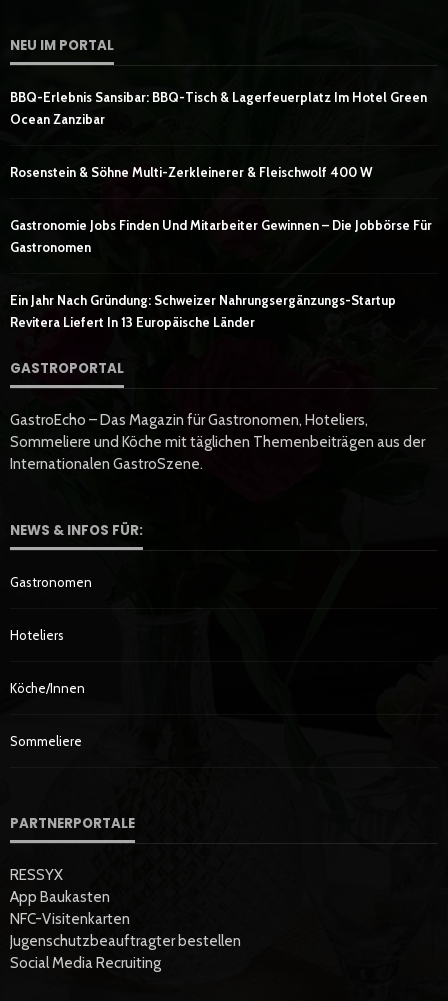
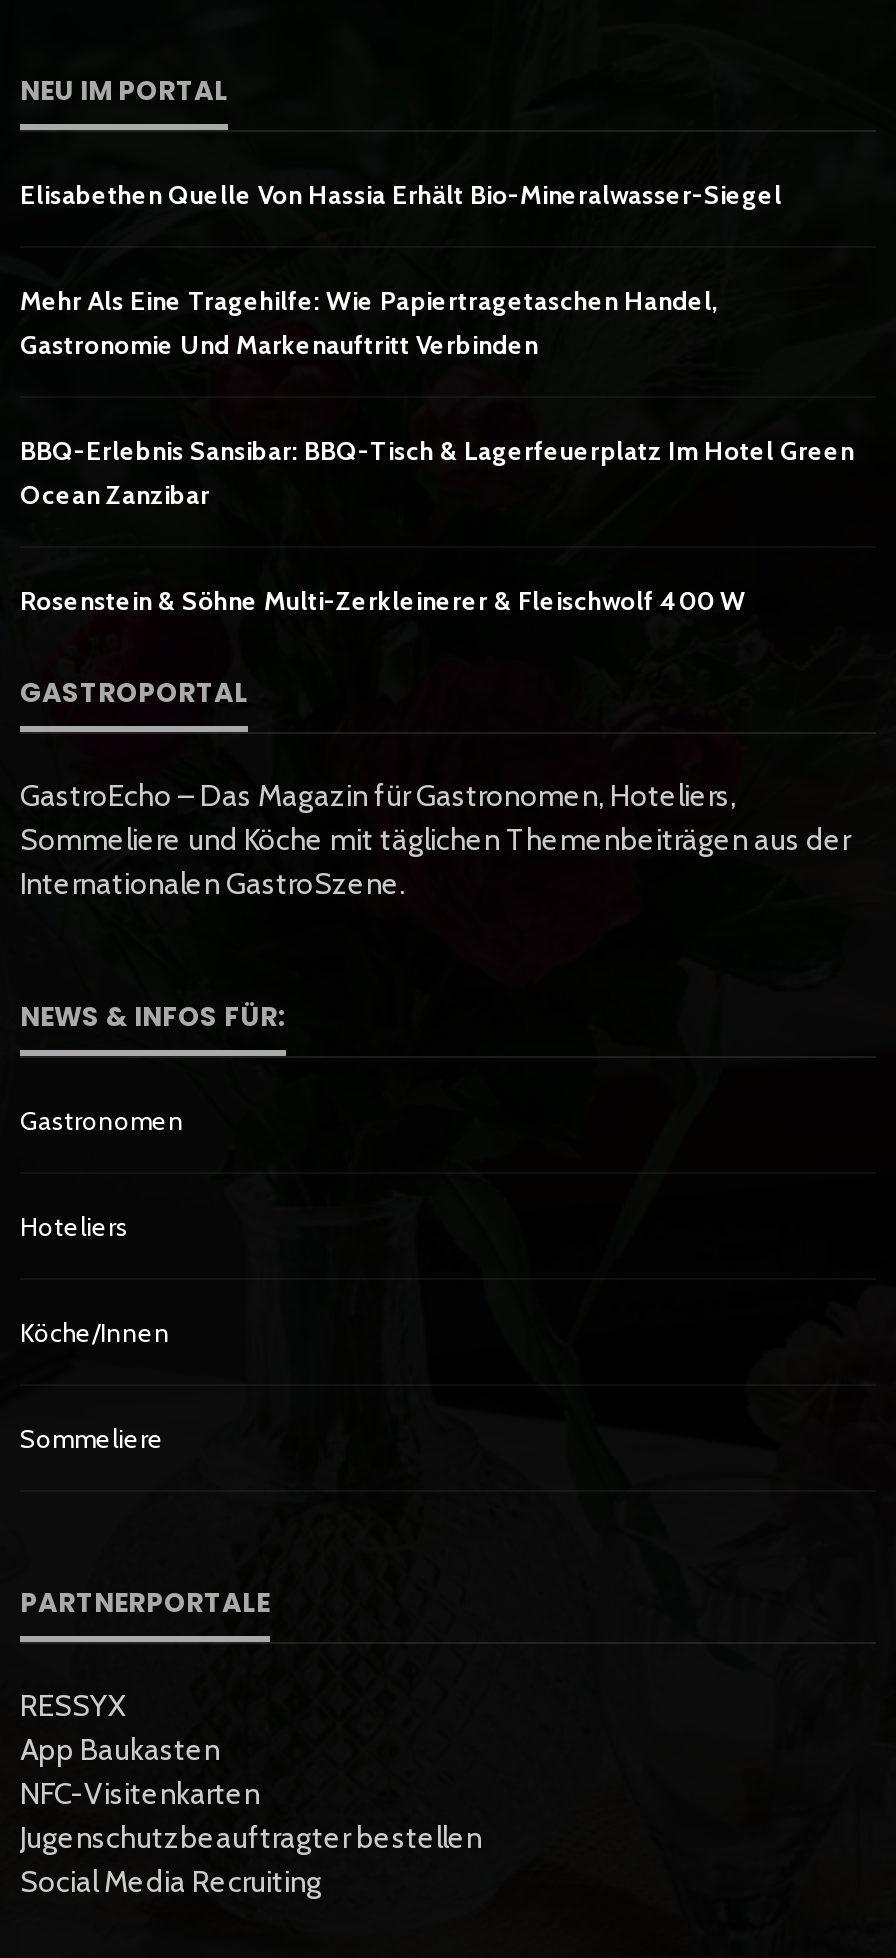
+ Elisabethen Quelle Von Hassia Erhält Bio-Mineralwasser-Siegel
+ Mehr Als Eine Tragehilfe: Wie Papiertragetaschen Handel,
+ Gastronomie Und Markenauftritt Verbinden

moved down: BBQ-Erlebnis Sansibar: BBQ-Tisch & Lagerfeuerplatz Im Hotel Green | Ocean Zanzibar | Rosenstein & Söhne Multi-Zerkleinerer & Fleischwolf 400 W

- Gastronomie Jobs Finden Und Mitarbeiter Gewinnen – Die Jobbörse Für
- Gastronomen
- Ein Jahr Nach Gründung: Schweizer Nahrungsergänzungs-Startup
- Revitera Liefert In 13 Europäische Länder
